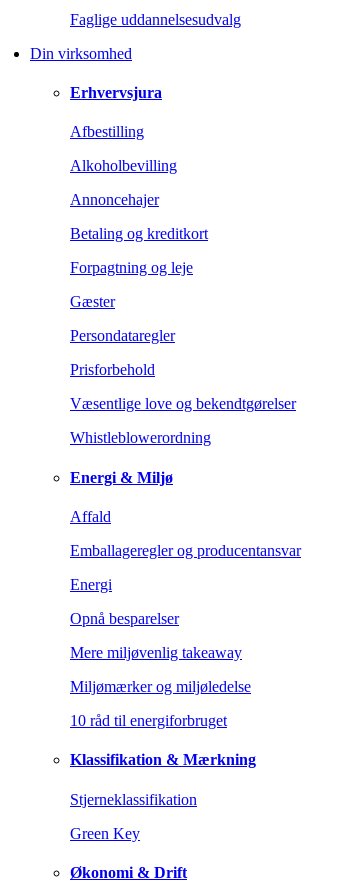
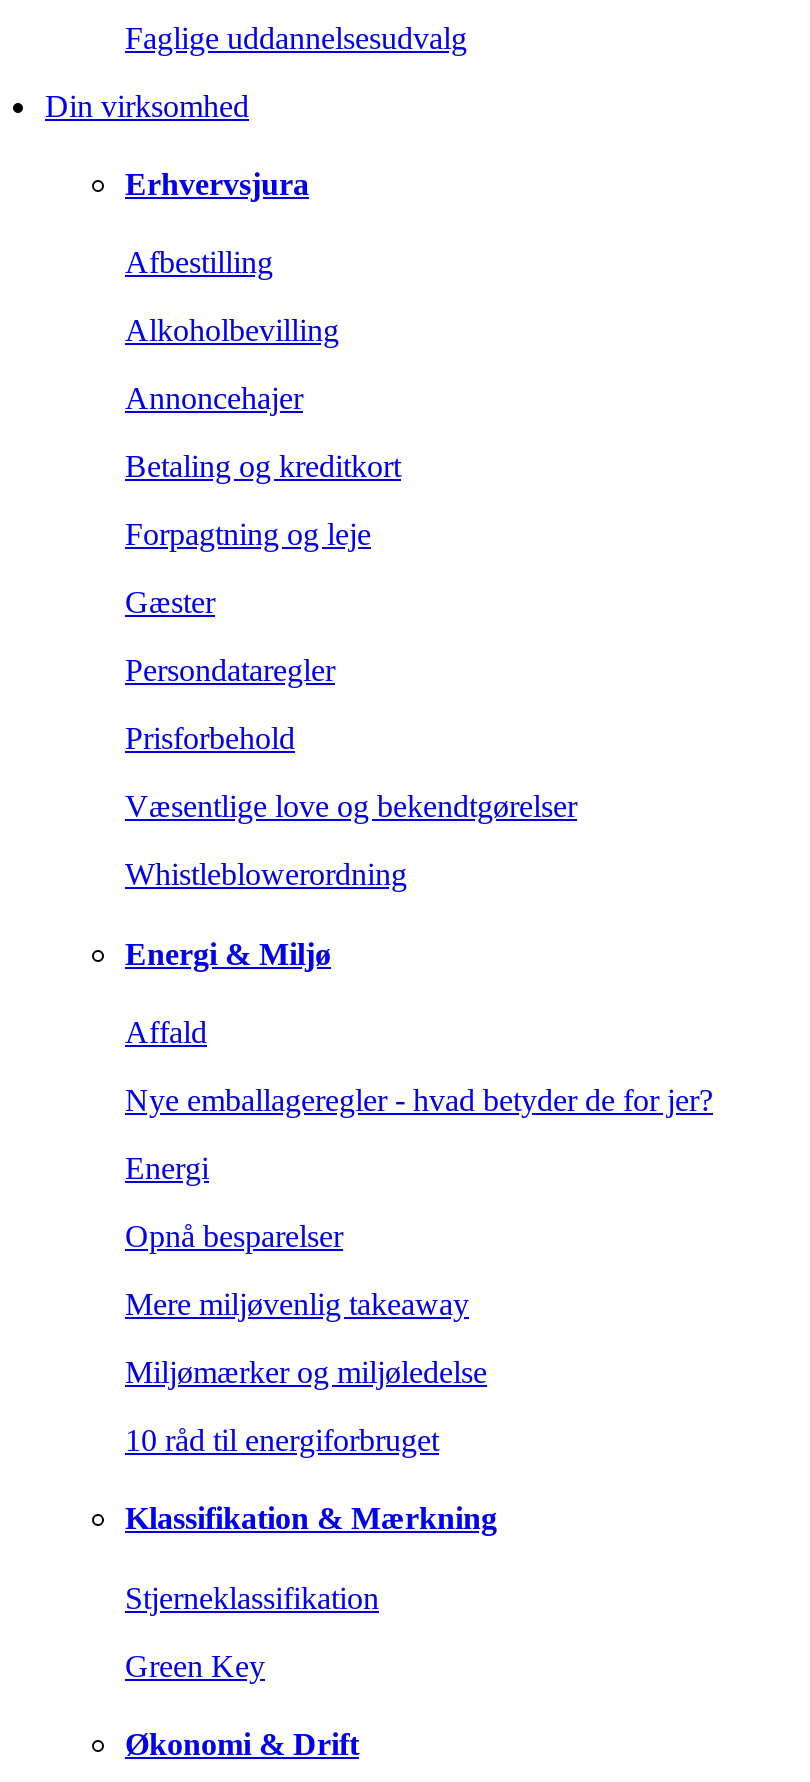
- Emballageregler og producentansvar
+ Nye emballageregler - hvad betyder de for jer?
